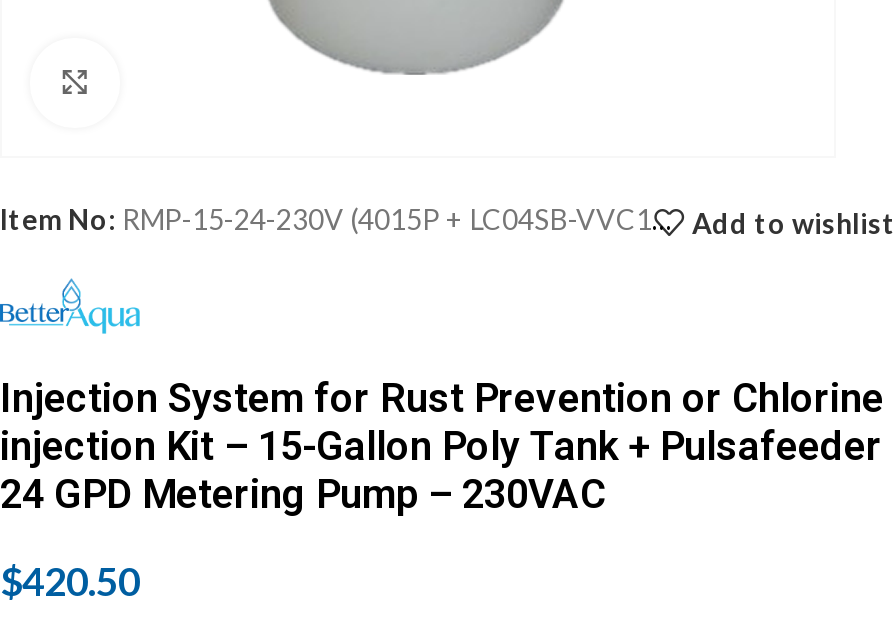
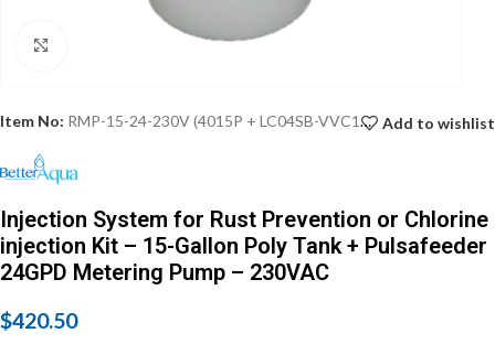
- 24 GPD Metering Pump – 230VAC
+ 24GPD Metering Pump – 230VAC
